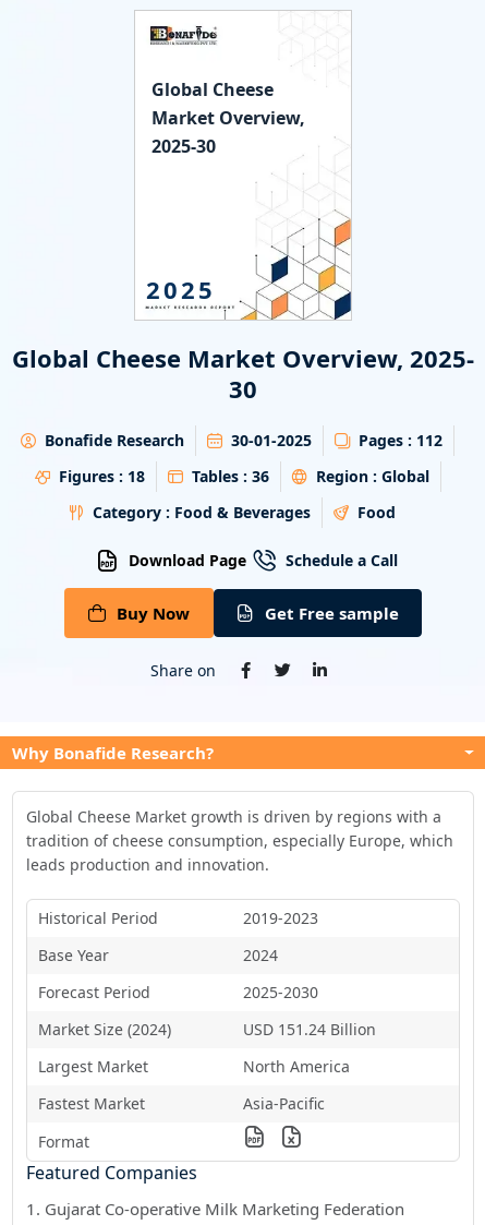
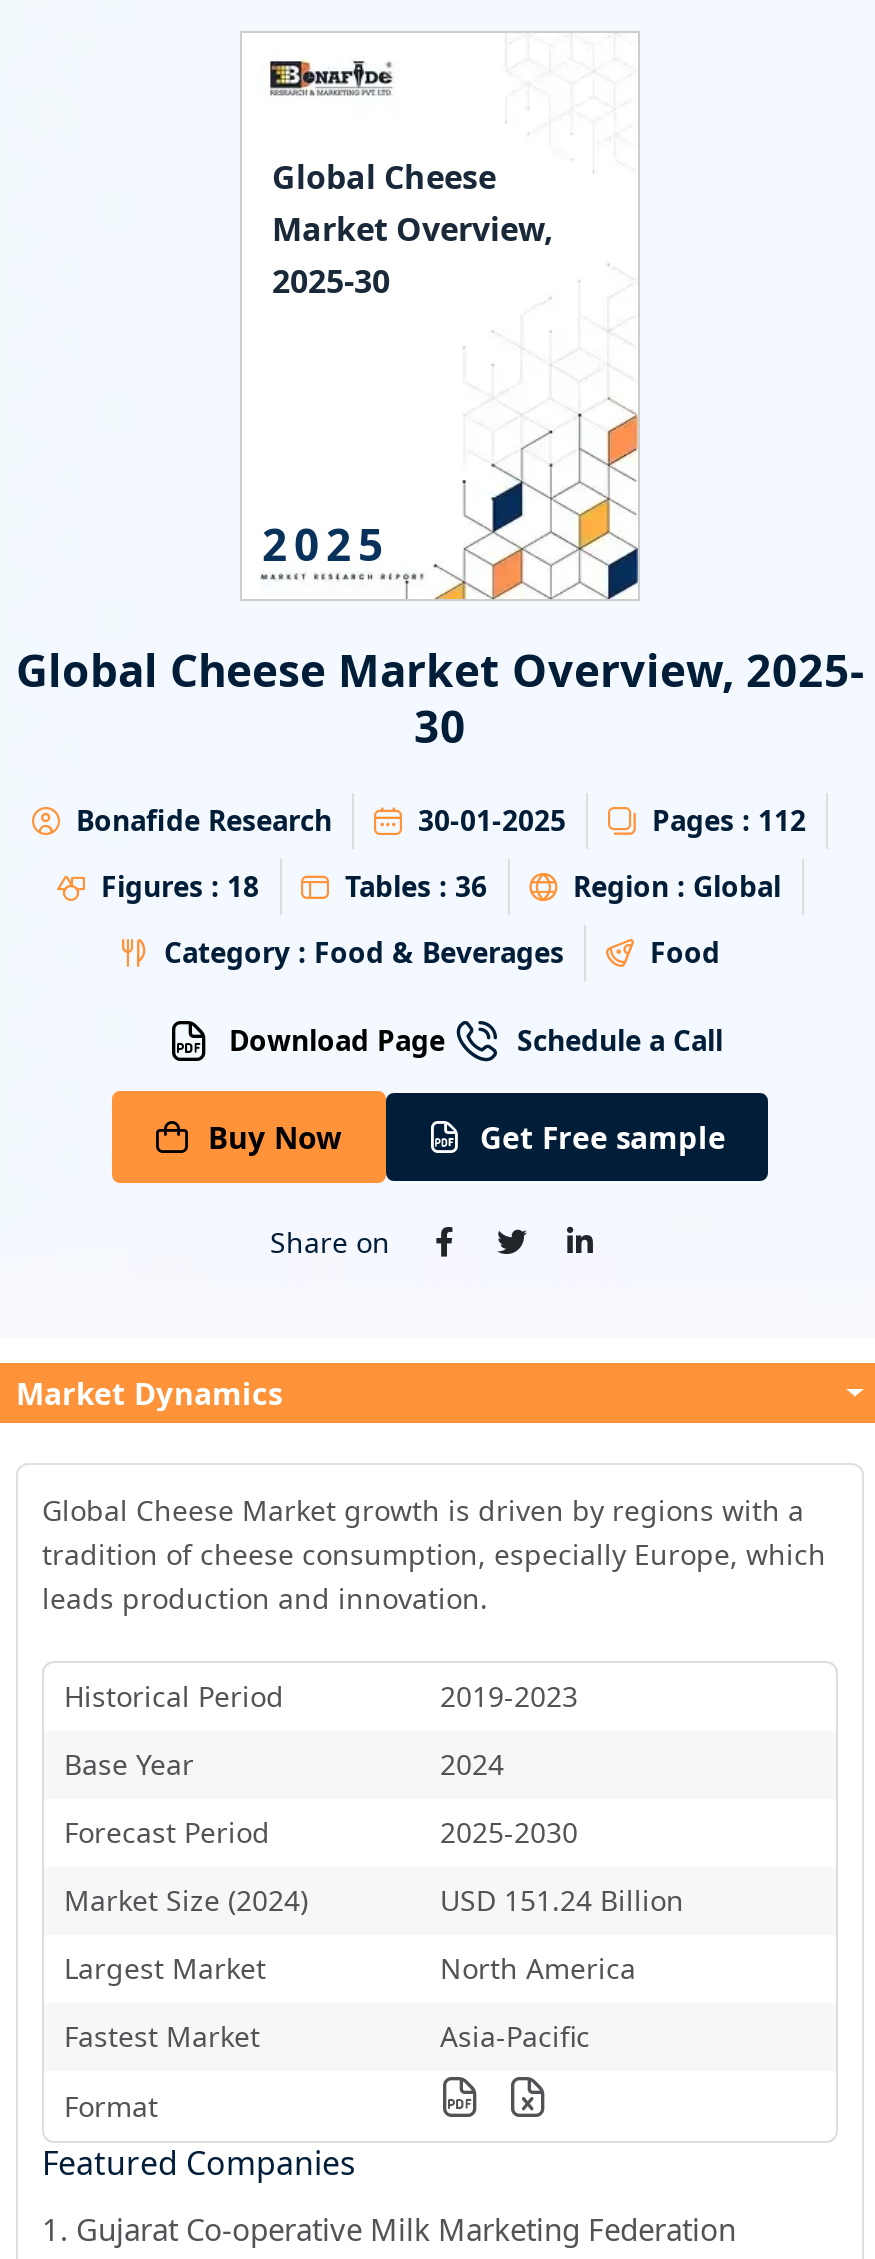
- Why Bonafide Research?
+ Market Dynamics
